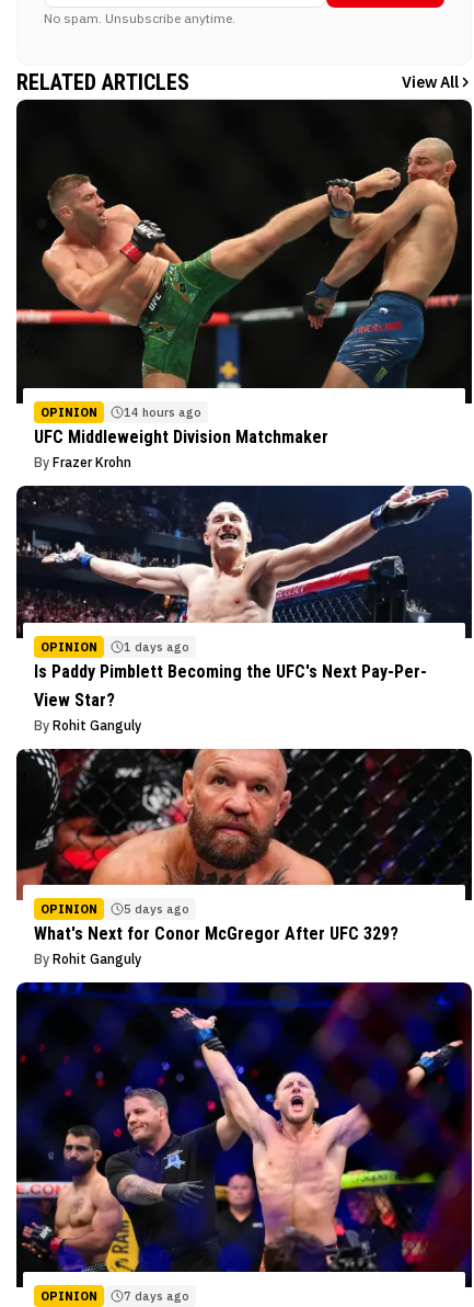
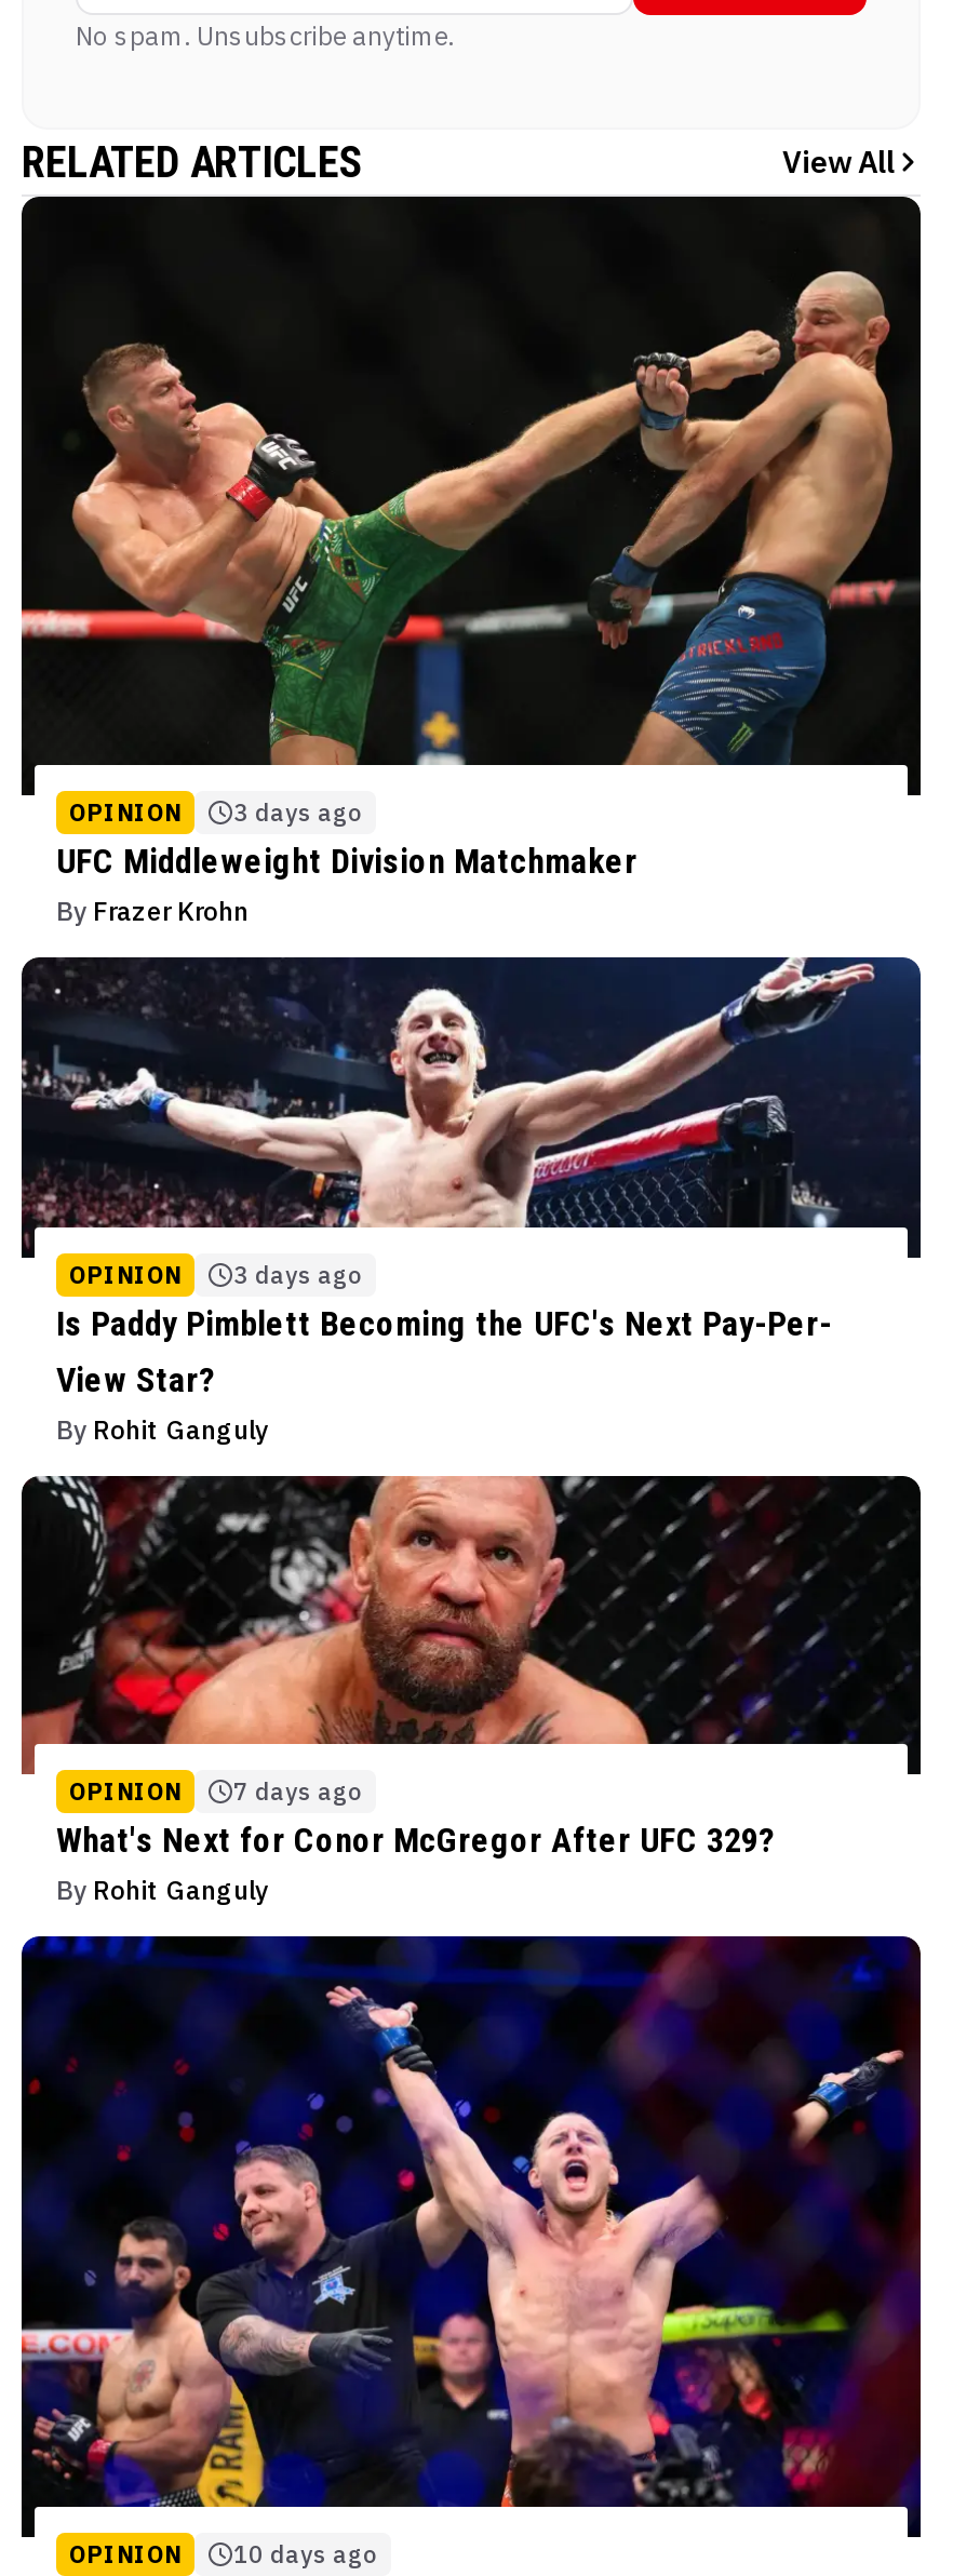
- OPINION 14 hours ago
+ OPINION 3 days ago

- OPINION 1 days ago
+ OPINION 3 days ago

- OPINION 5 days ago
+ OPINION 7 days ago

- OPINION 7 days ago
+ OPINION 10 days ago
